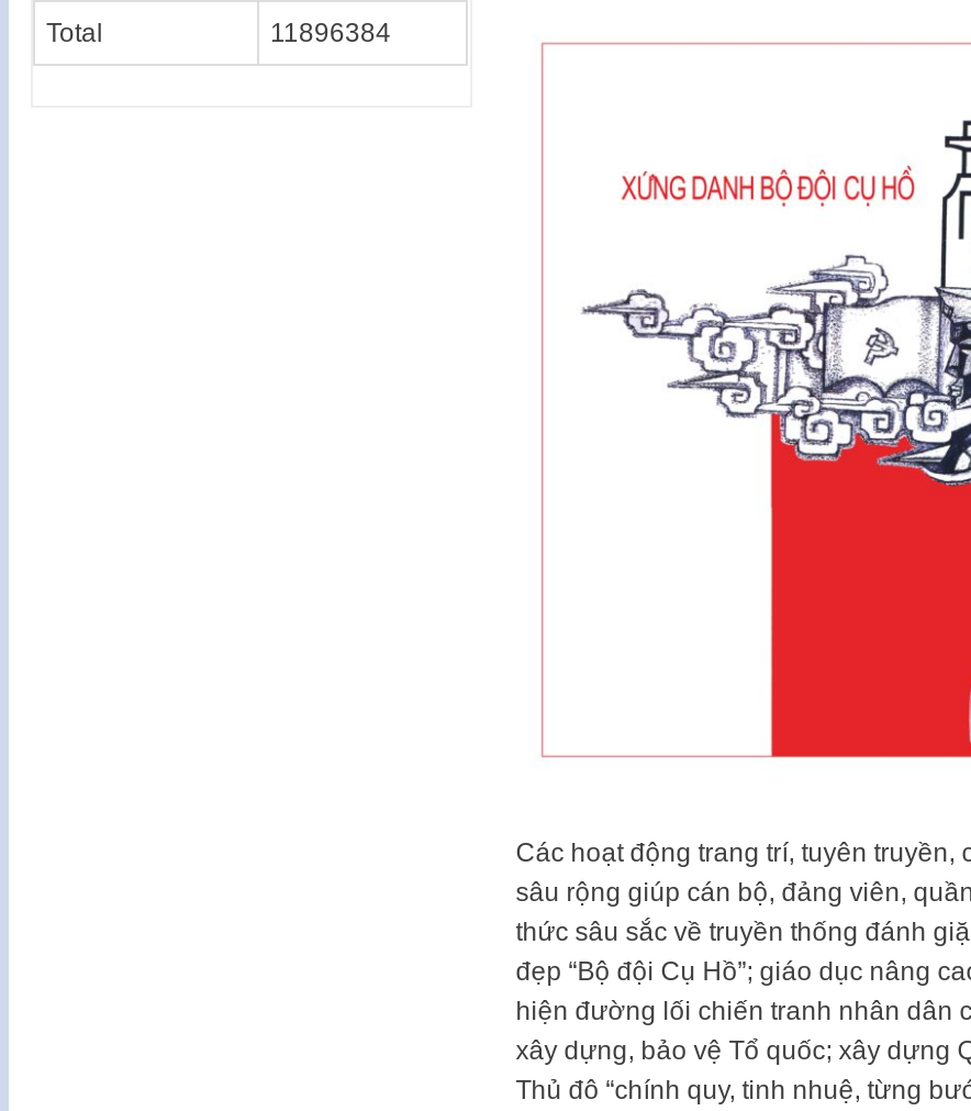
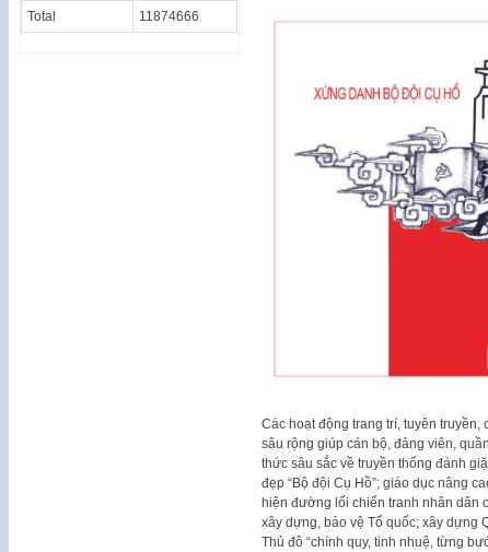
- 11896384
+ 11874666
